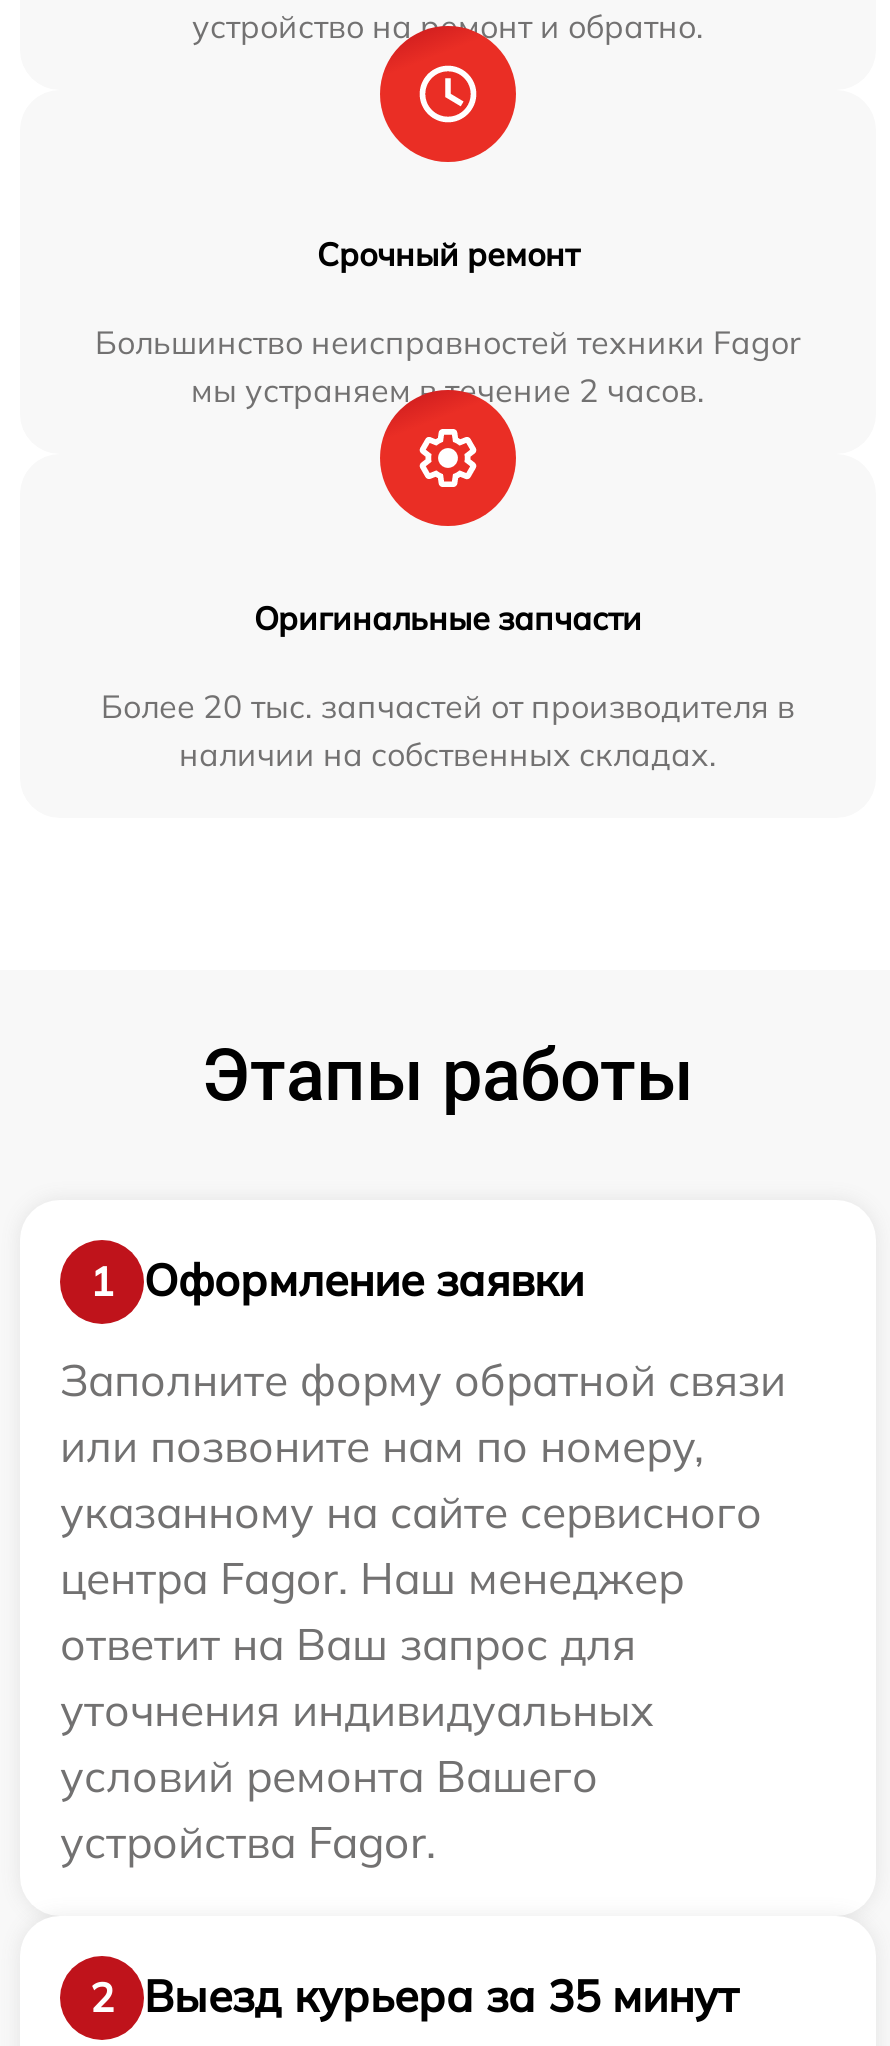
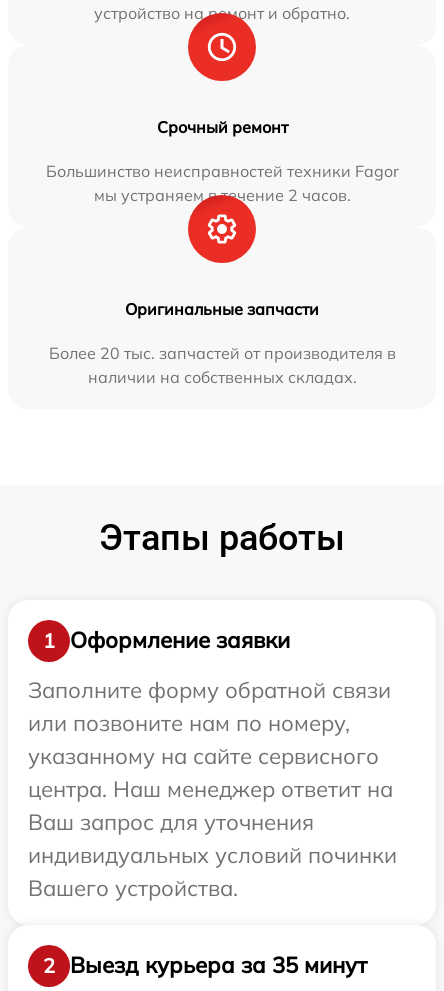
- центра Fagor. Наш менеджер
- ответит на Ваш запрос для
- уточнения индивидуальных
- условий ремонта Вашего
- устройства Fagor.
+ центра. Наш менеджер ответит на
+ Ваш запрос для уточнения
+ индивидуальных условий починки
+ Вашего устройства.
